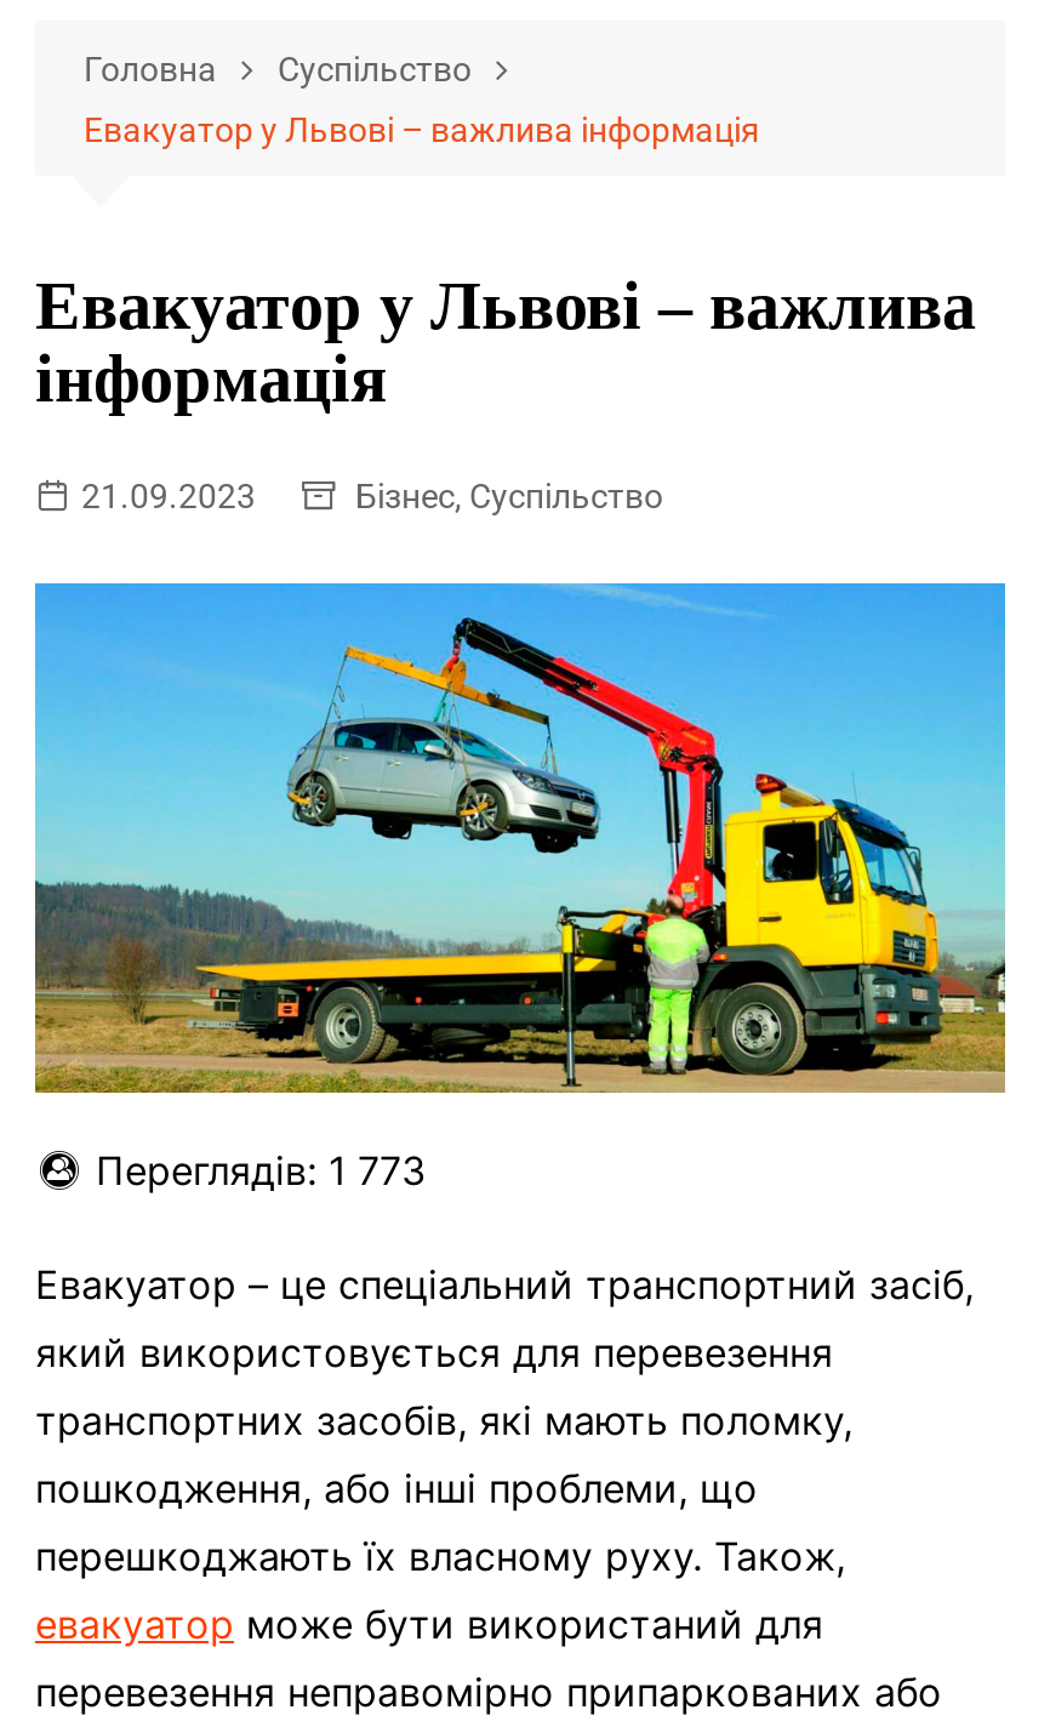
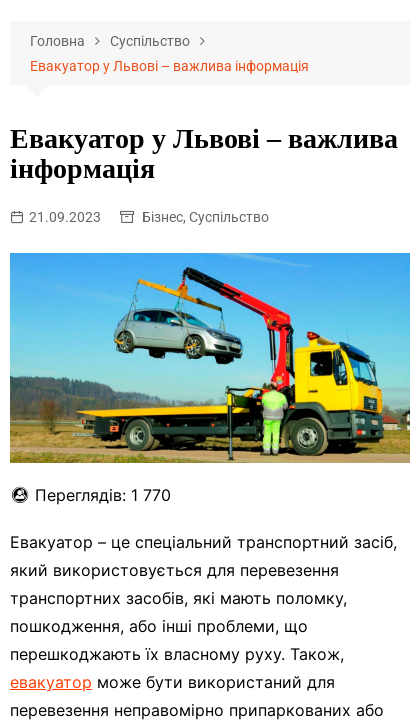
- Переглядів: 1 773
+ Переглядів: 1 770
